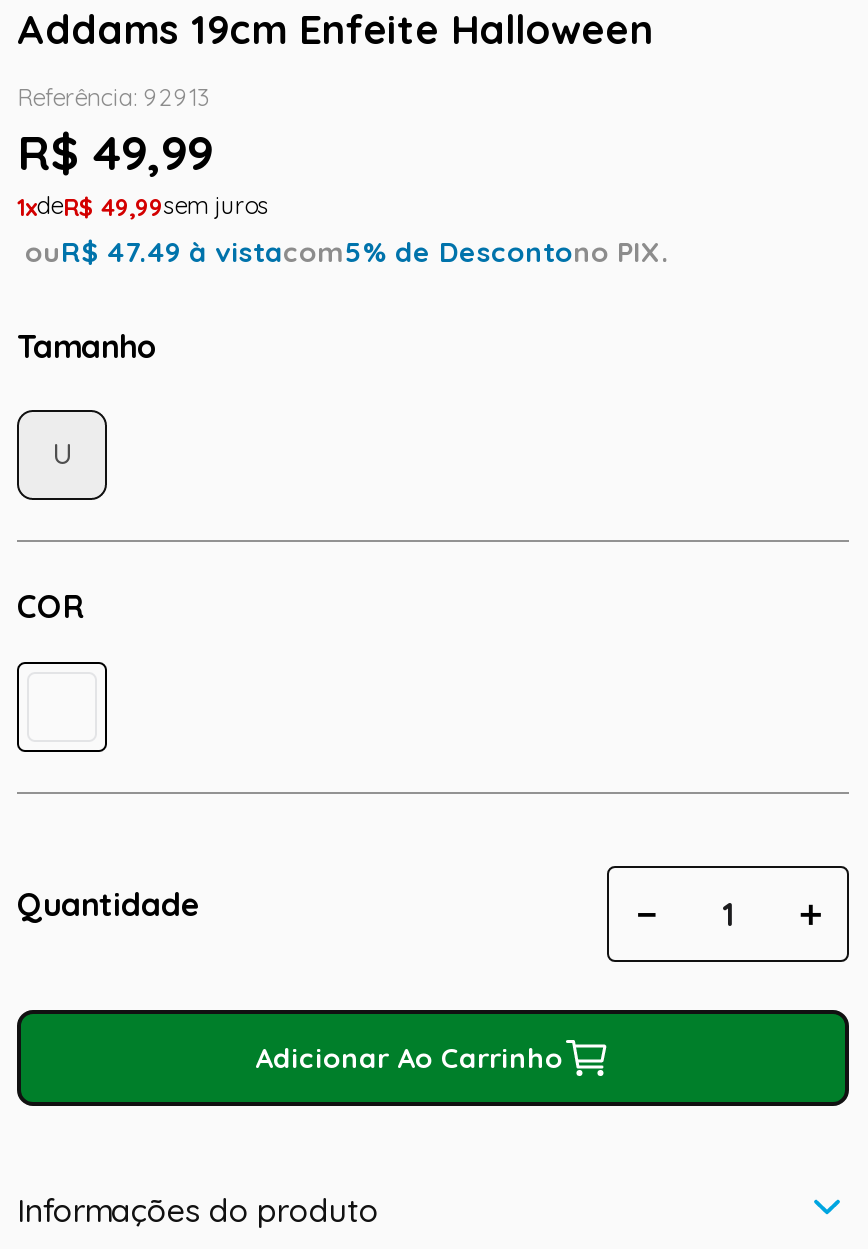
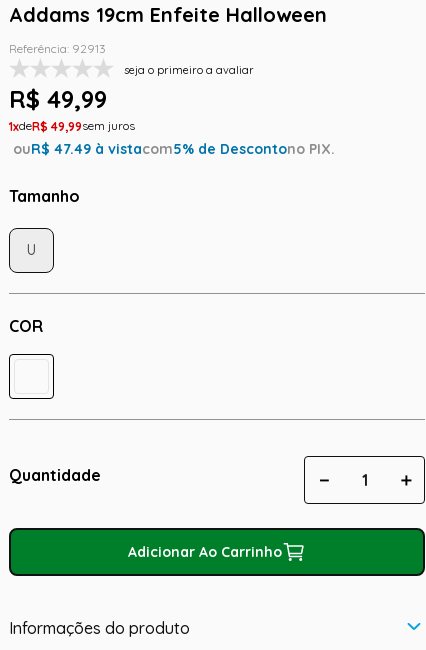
+ seja o primeiro a avaliar
